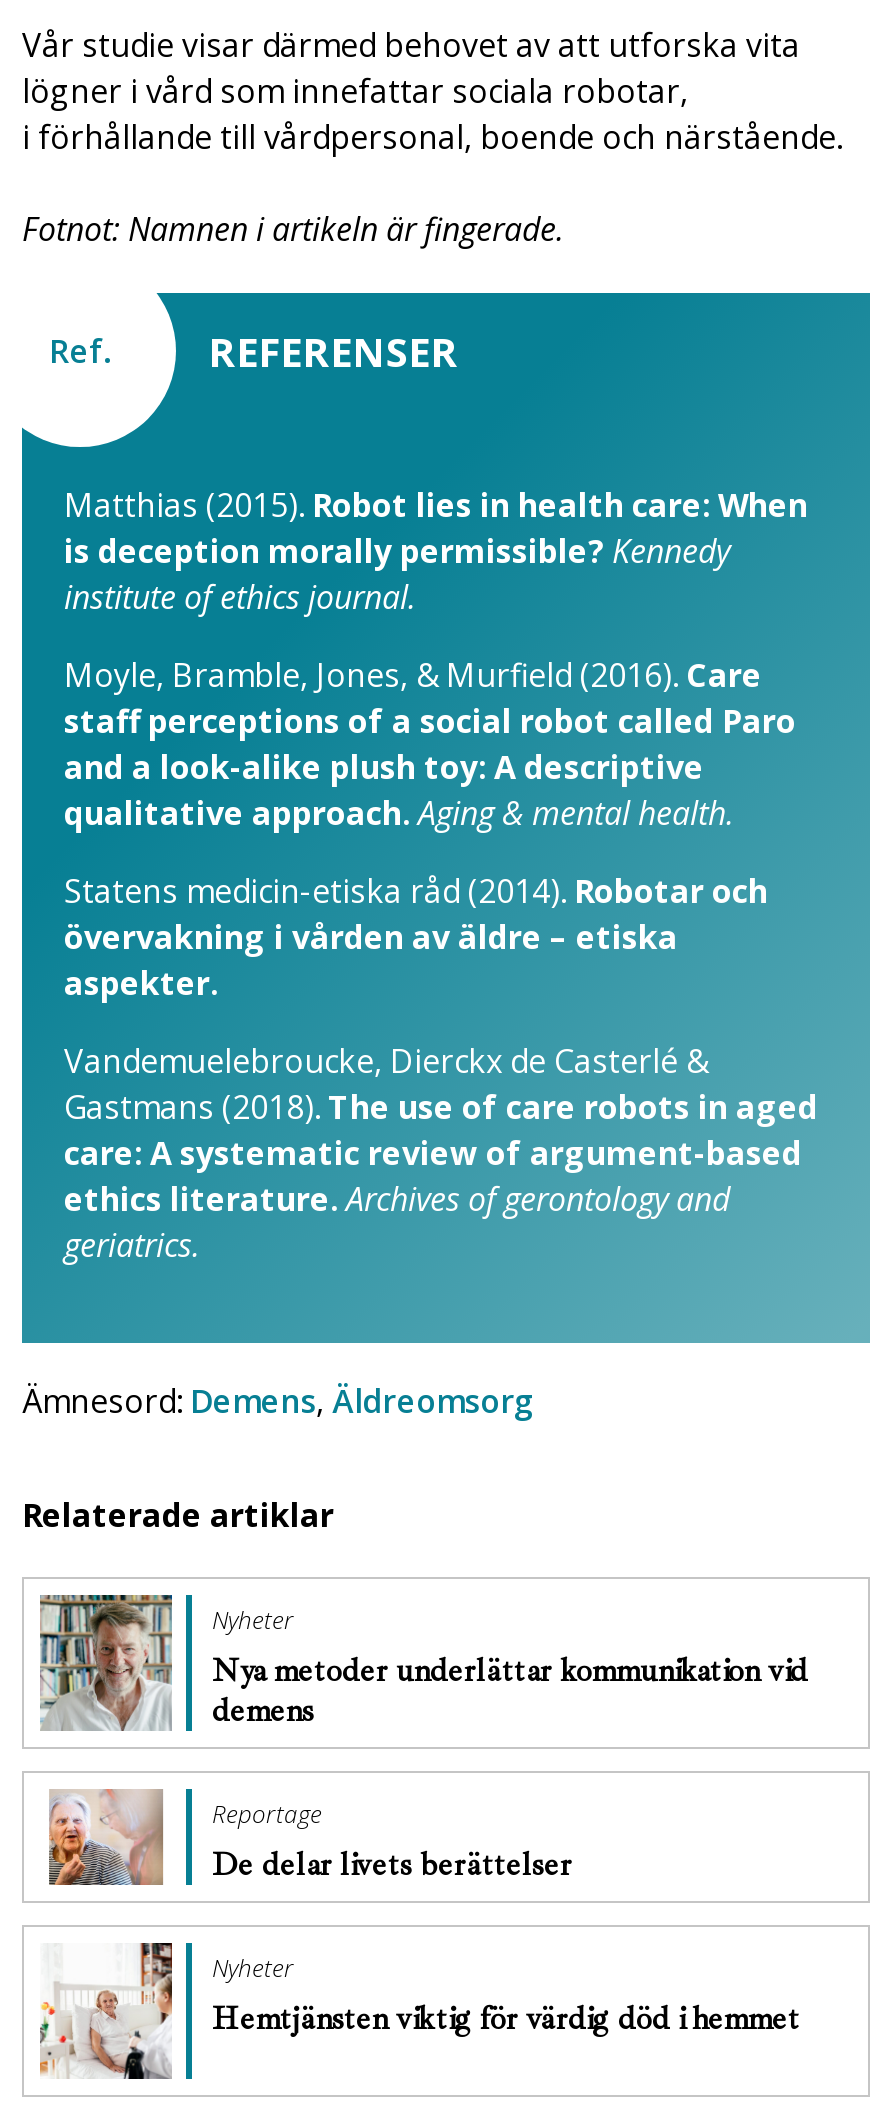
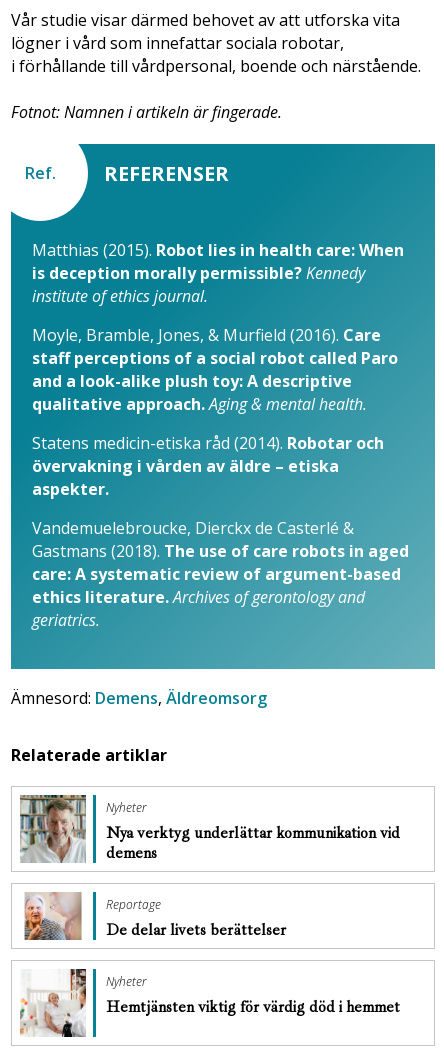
- Nya metoder underlättar kommunikation vid
+ Nya verktyg underlättar kommunikation vid
